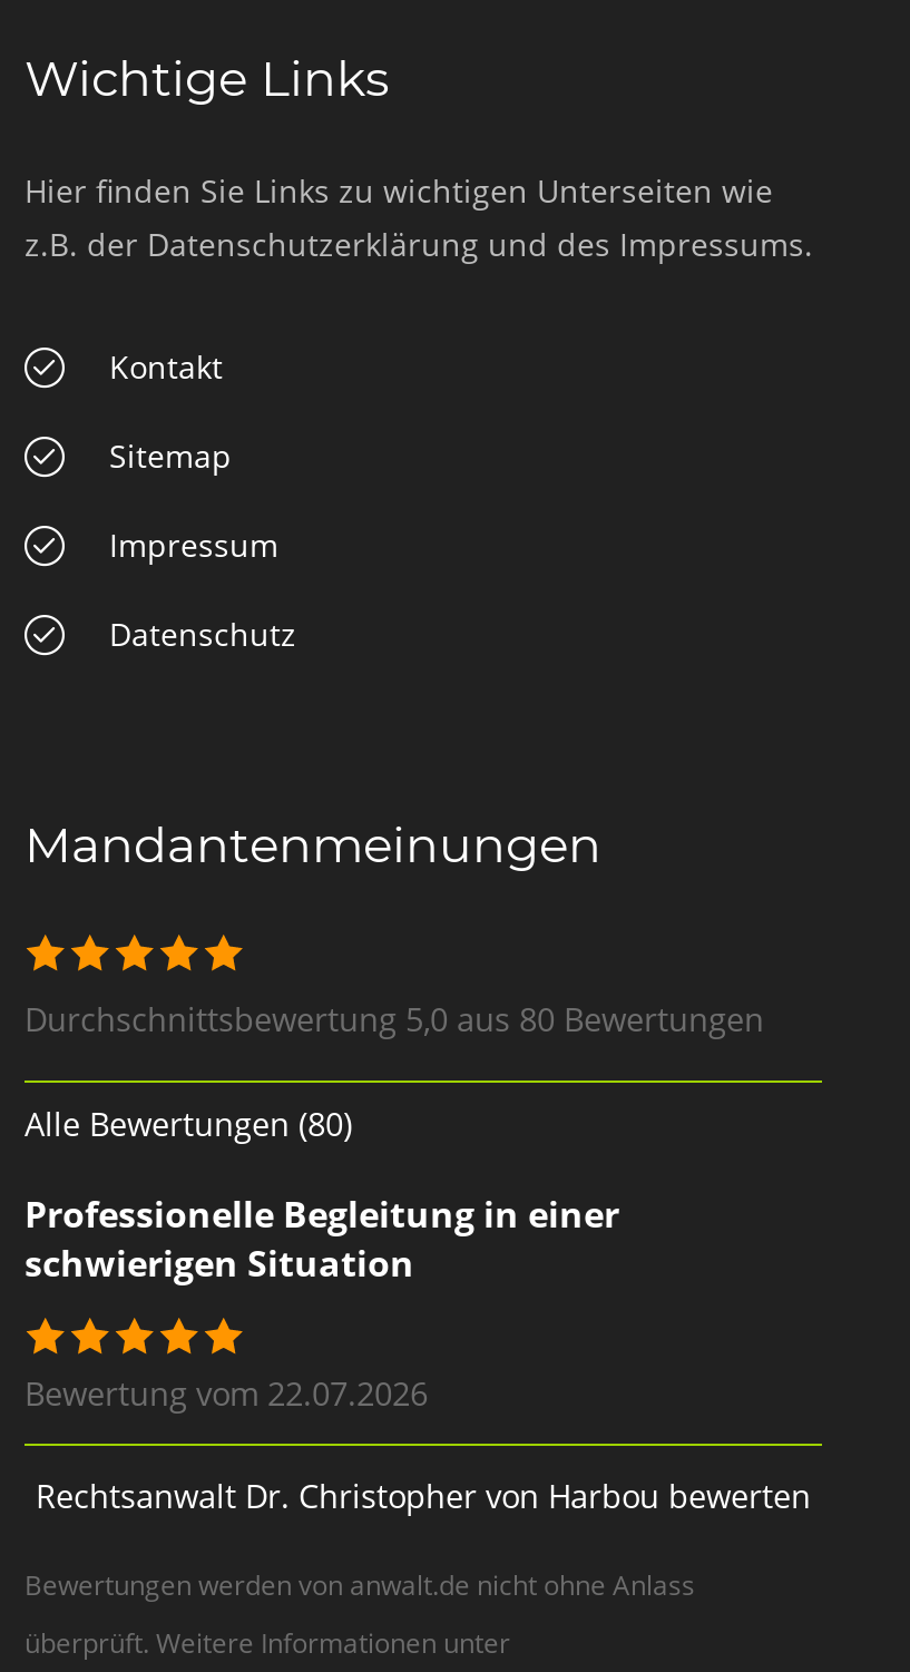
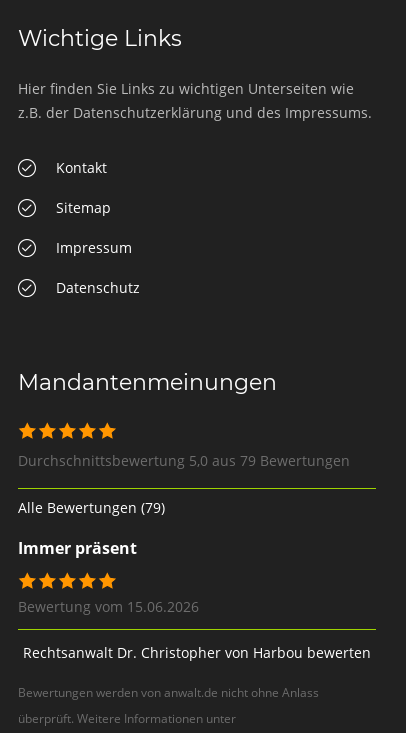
- Durchschnittsbewertung 5,0 aus 80 Bewertungen
+ Durchschnittsbewertung 5,0 aus 79 Bewertungen

- Alle Bewertungen (80)
+ Alle Bewertungen (79)

- Professionelle Begleitung in einer
- schwierigen Situation
+ Immer präsent

- Bewertung vom 22.07.2026
+ Bewertung vom 15.06.2026
